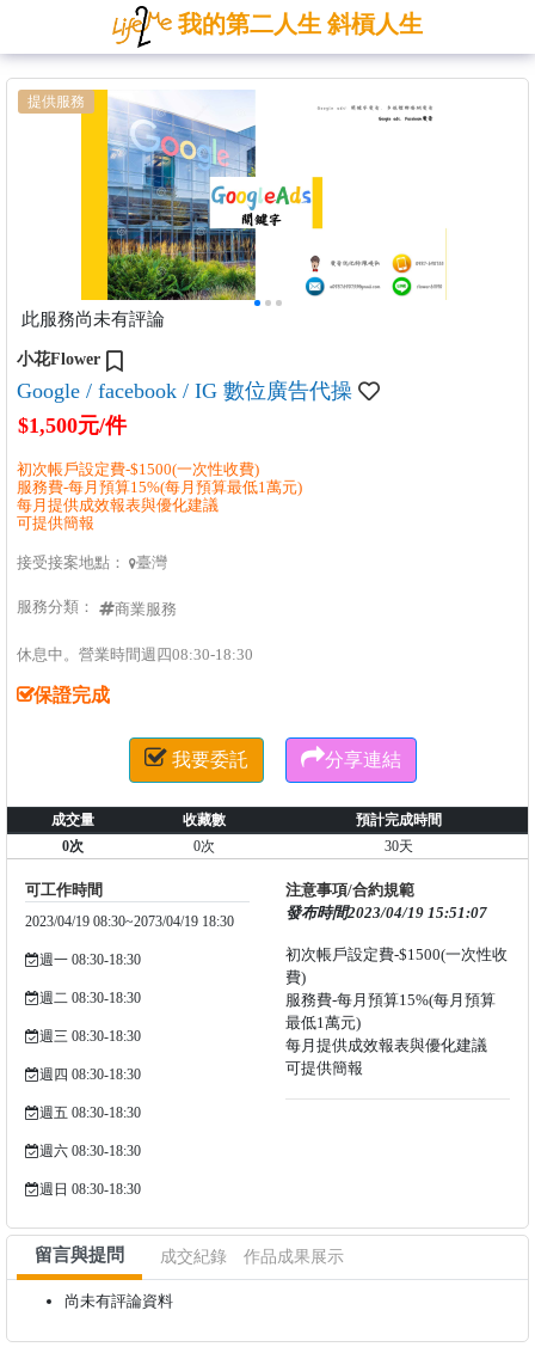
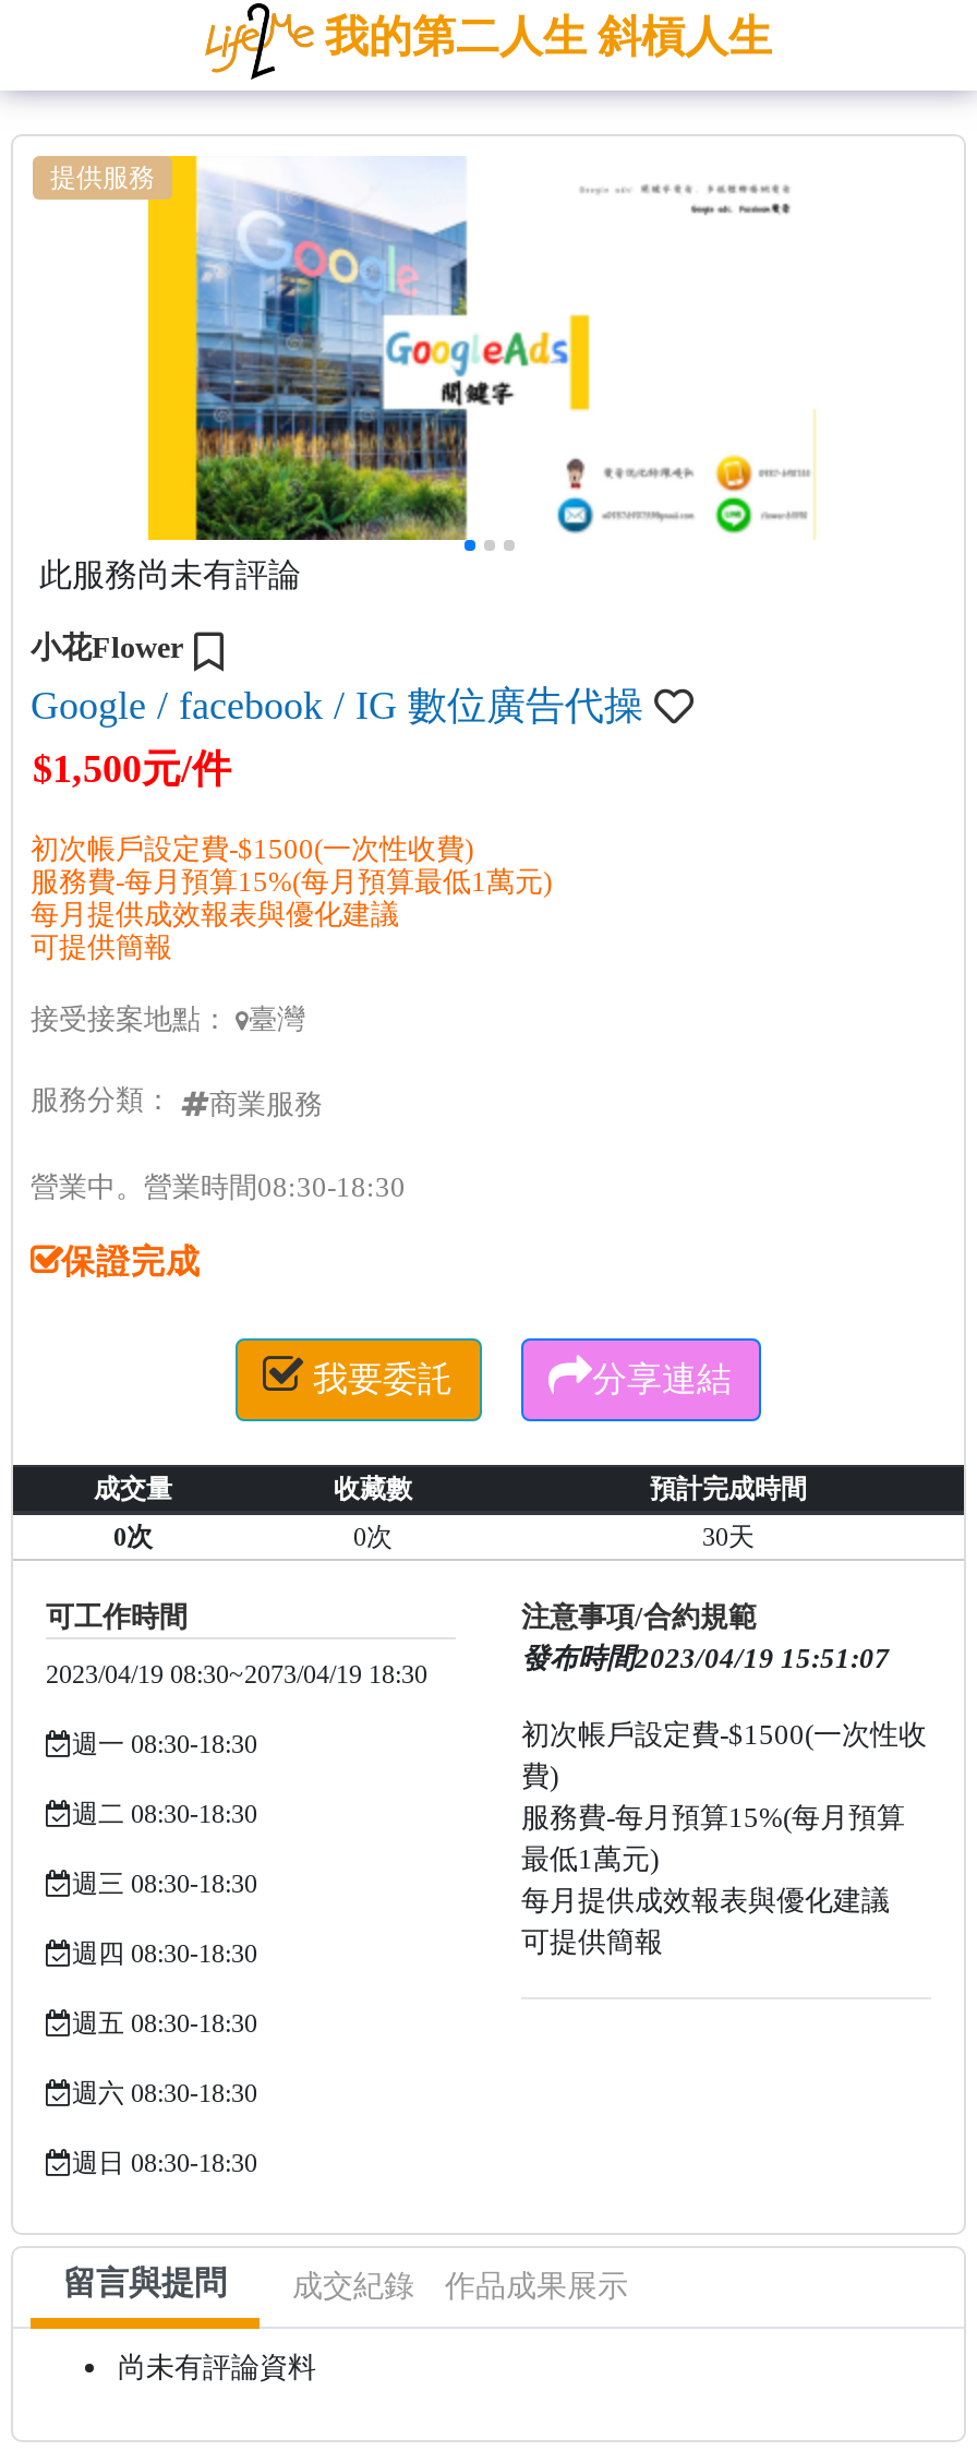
- 休息中。營業時間週四08:30-18:30
+ 營業中。營業時間08:30-18:30
